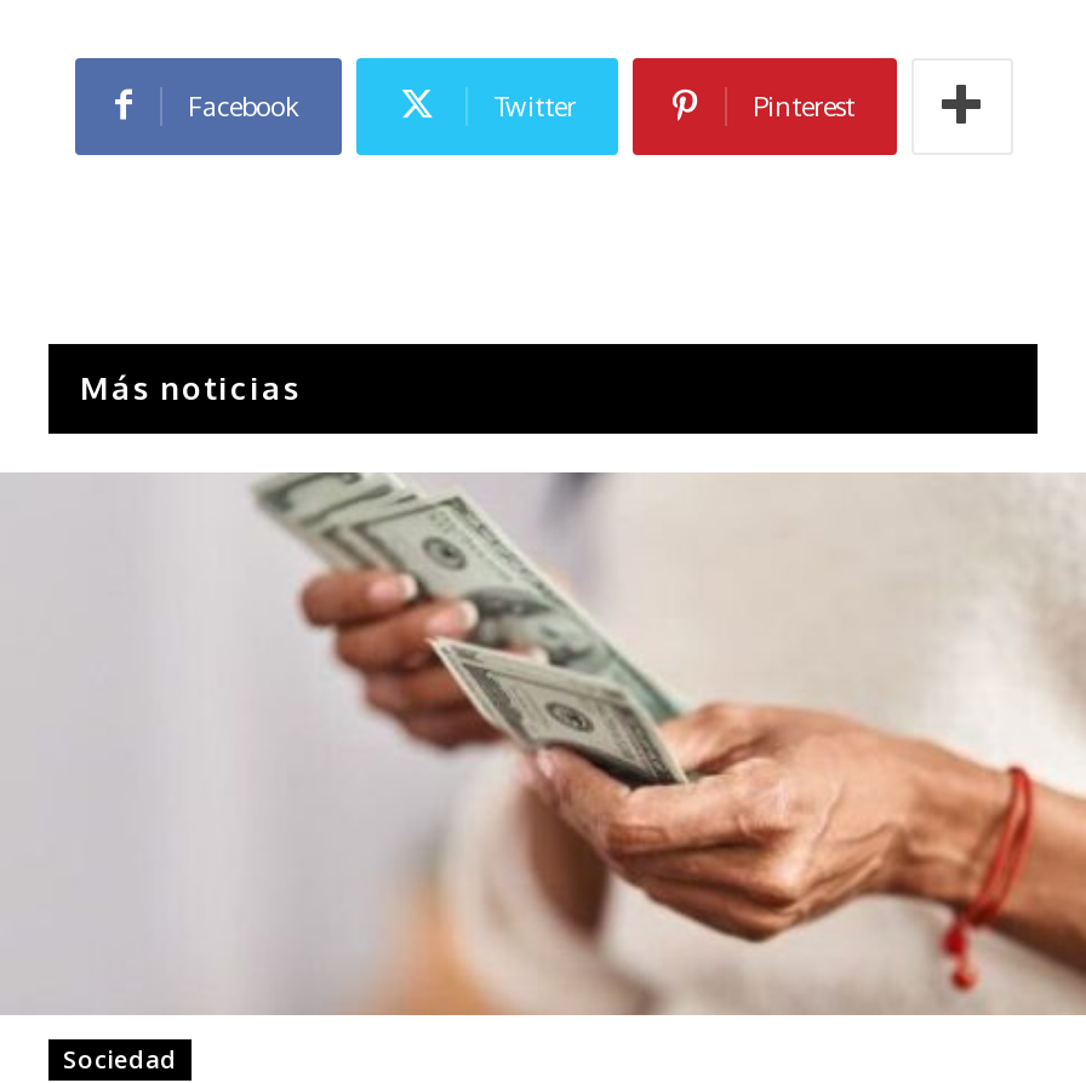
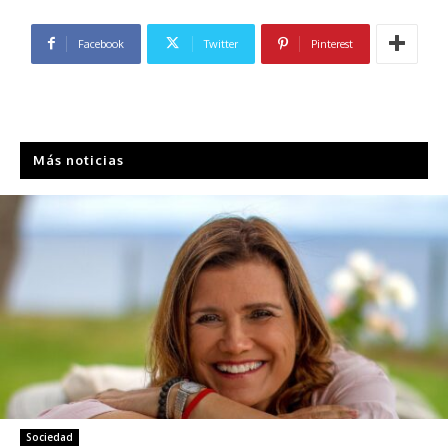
- [image]
+ [image]
